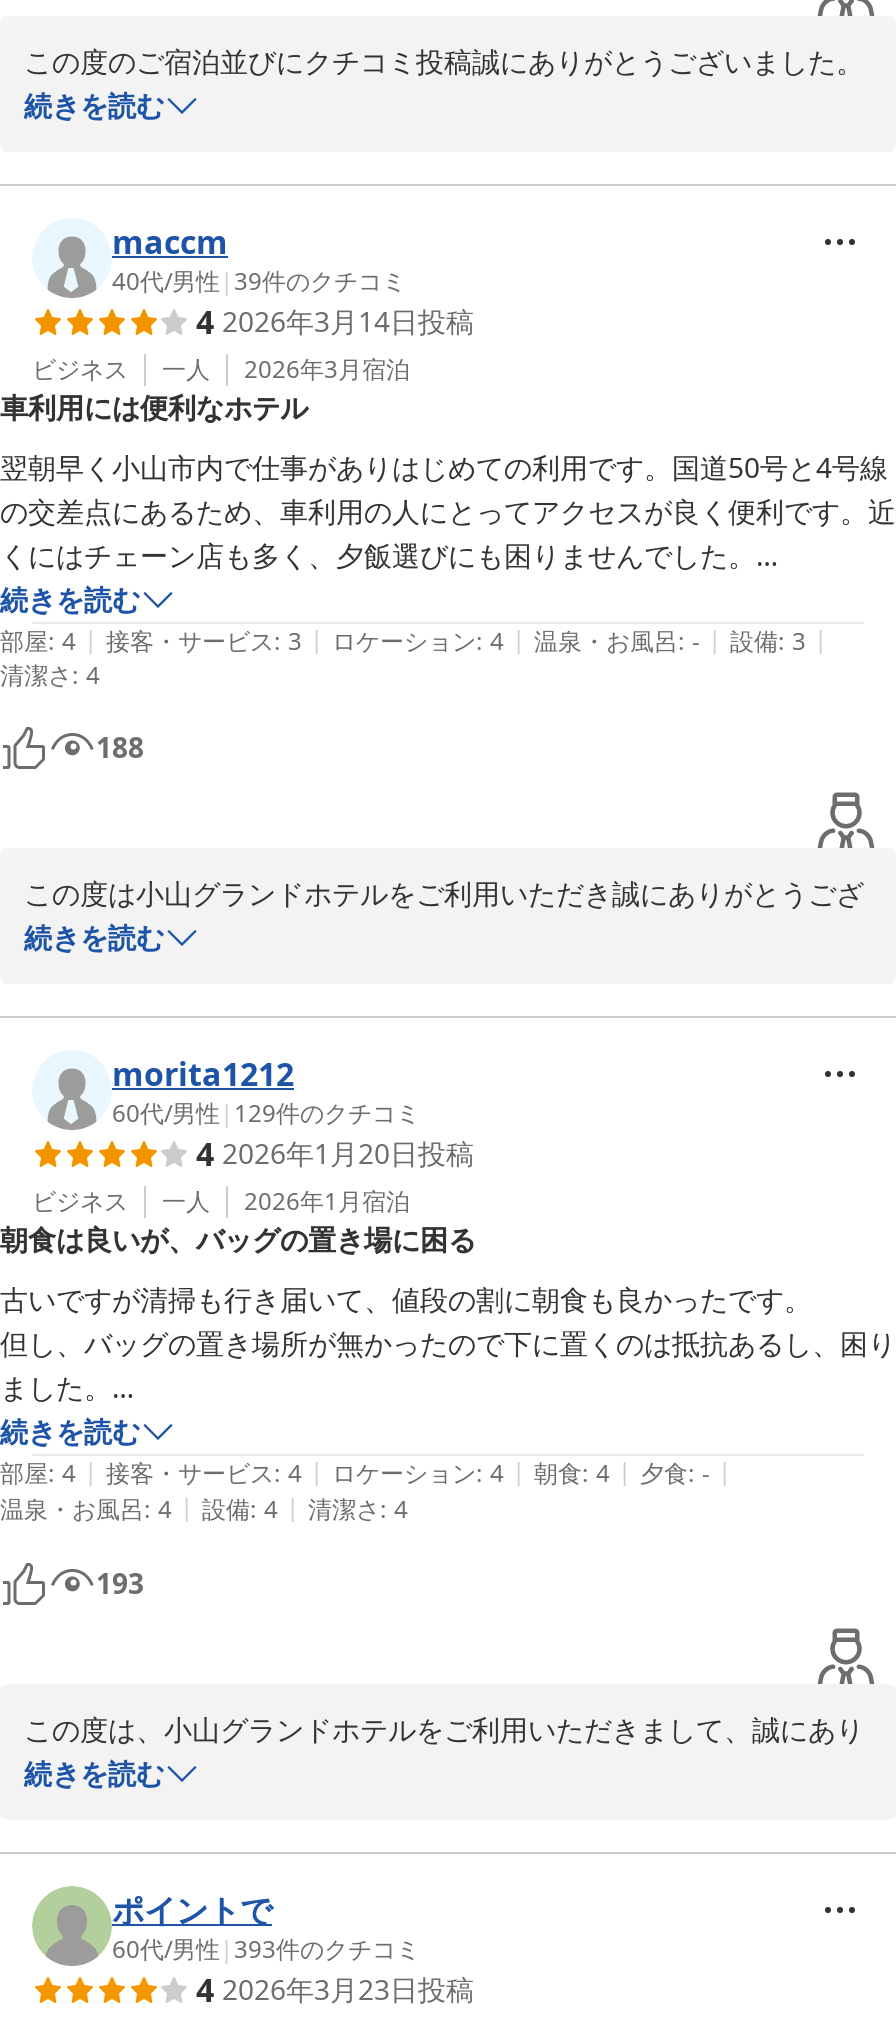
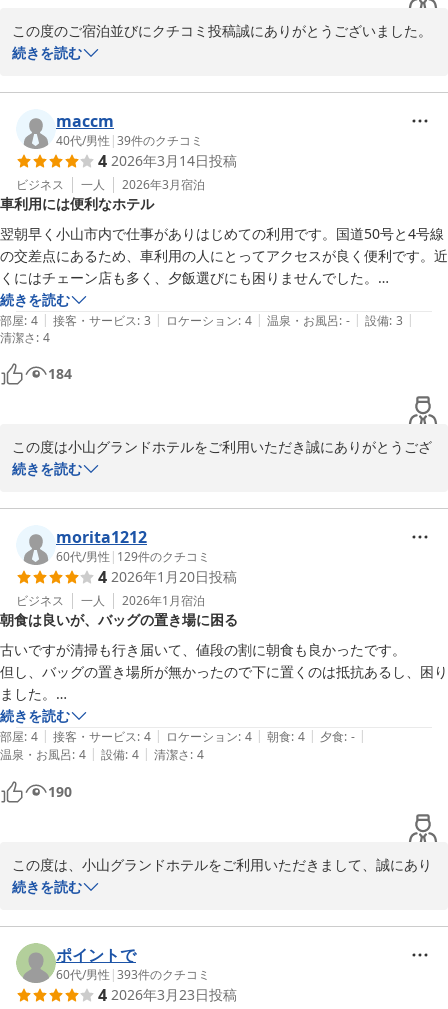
- 188
+ 184

- 193
+ 190
